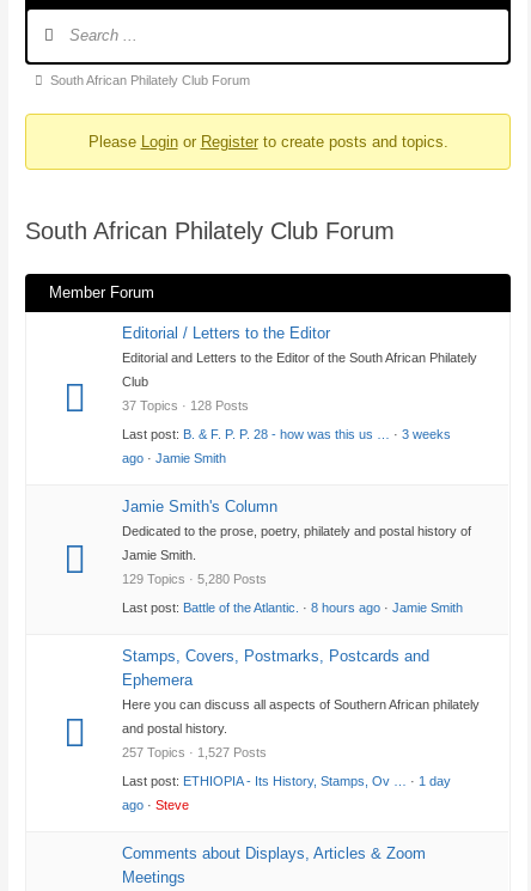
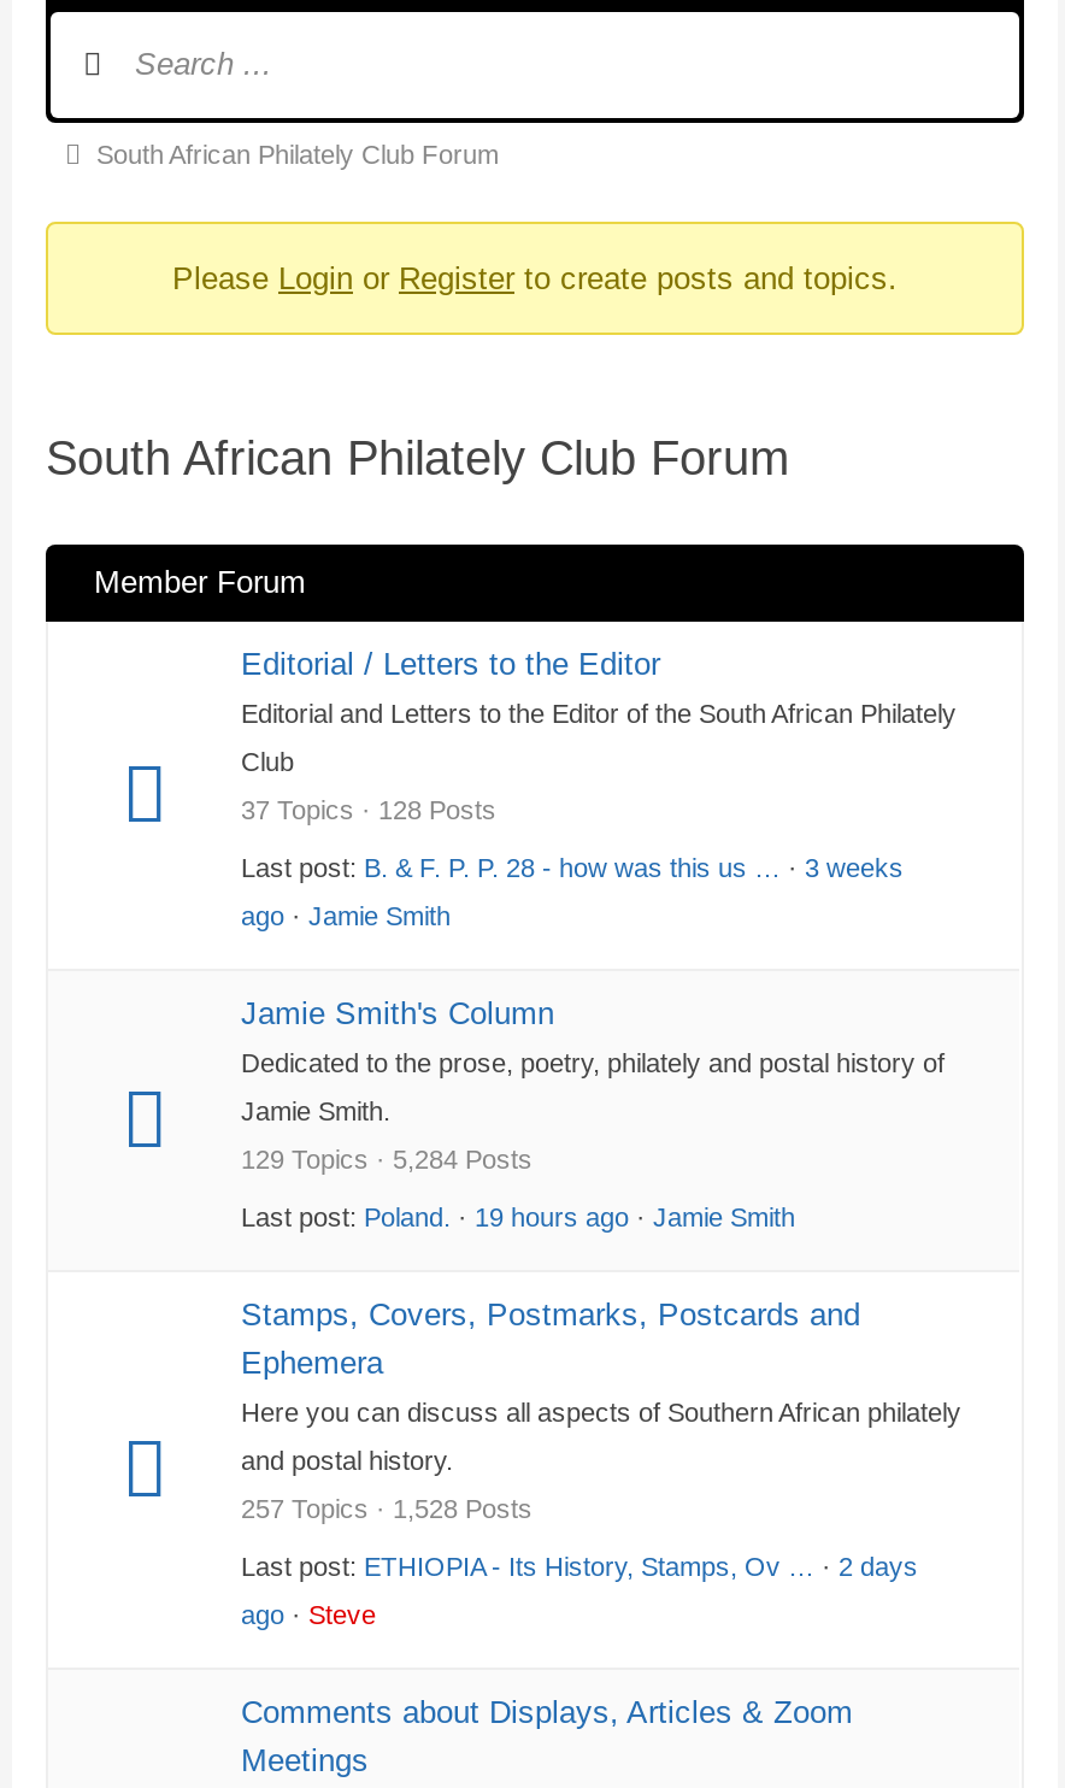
- 129 Topics · 5,280 Posts
+ 129 Topics · 5,284 Posts

- Last post: Battle of the Atlantic. · 8 hours ago · Jamie Smith
+ Last post: Poland. · 19 hours ago · Jamie Smith

- 257 Topics · 1,527 Posts
+ 257 Topics · 1,528 Posts

- Last post: ETHIOPIA - Its History, Stamps, Ov … · 1 day
+ Last post: ETHIOPIA - Its History, Stamps, Ov … · 2 days
